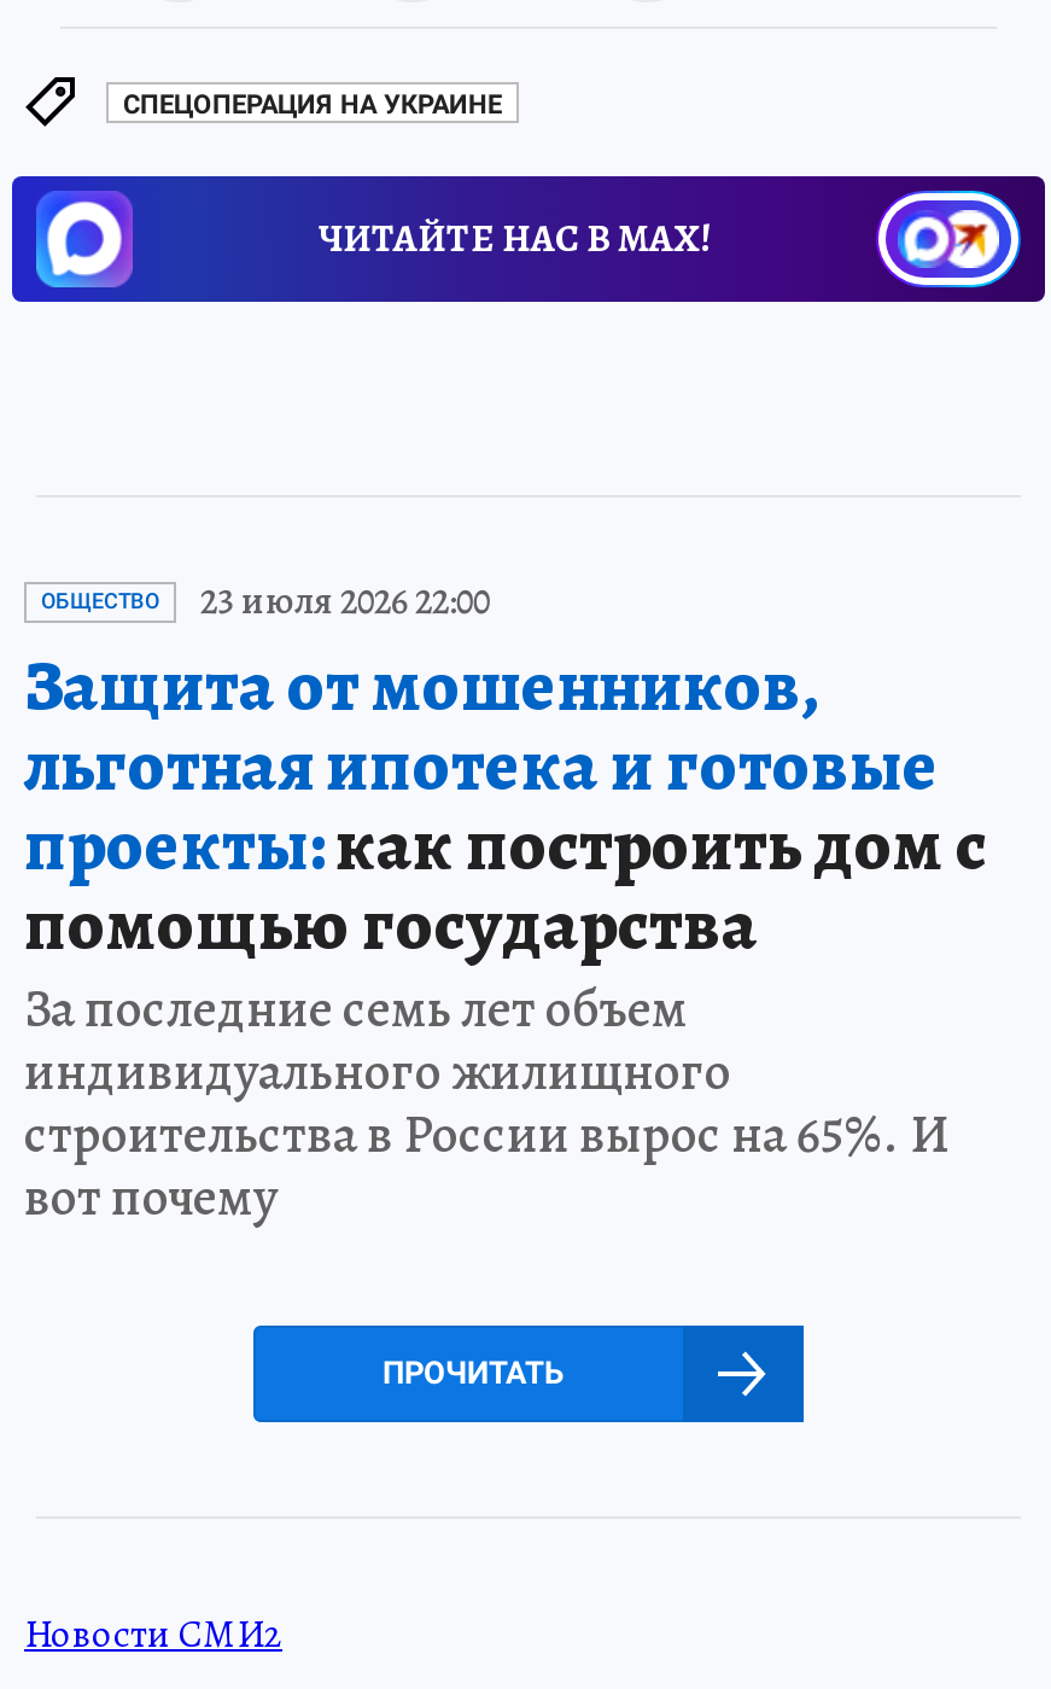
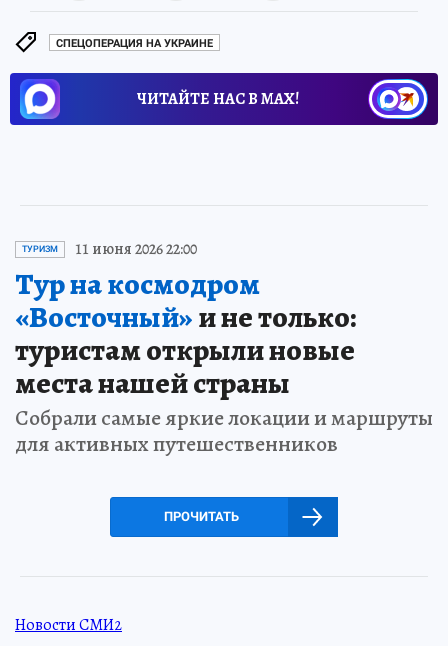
- ОБЩЕСТВО
- 23 июля 2026 22:00
- Защита от мошенников,
- льготная ипотека и готовые
- проекты:как построить дом с
- помощью государства
- За последние семь лет объем
- индивидуального жилищного
- строительства в России вырос на 65%. И
- вот почему
+ ТУРИЗМ
+ 11 июня 2026 22:00
+ Тур на космодром
+ «Восточный»и не только:
+ туристам открыли новые
+ места нашей страны
+ Собрали самые яркие локации и маршруты
+ для активных путешественников
